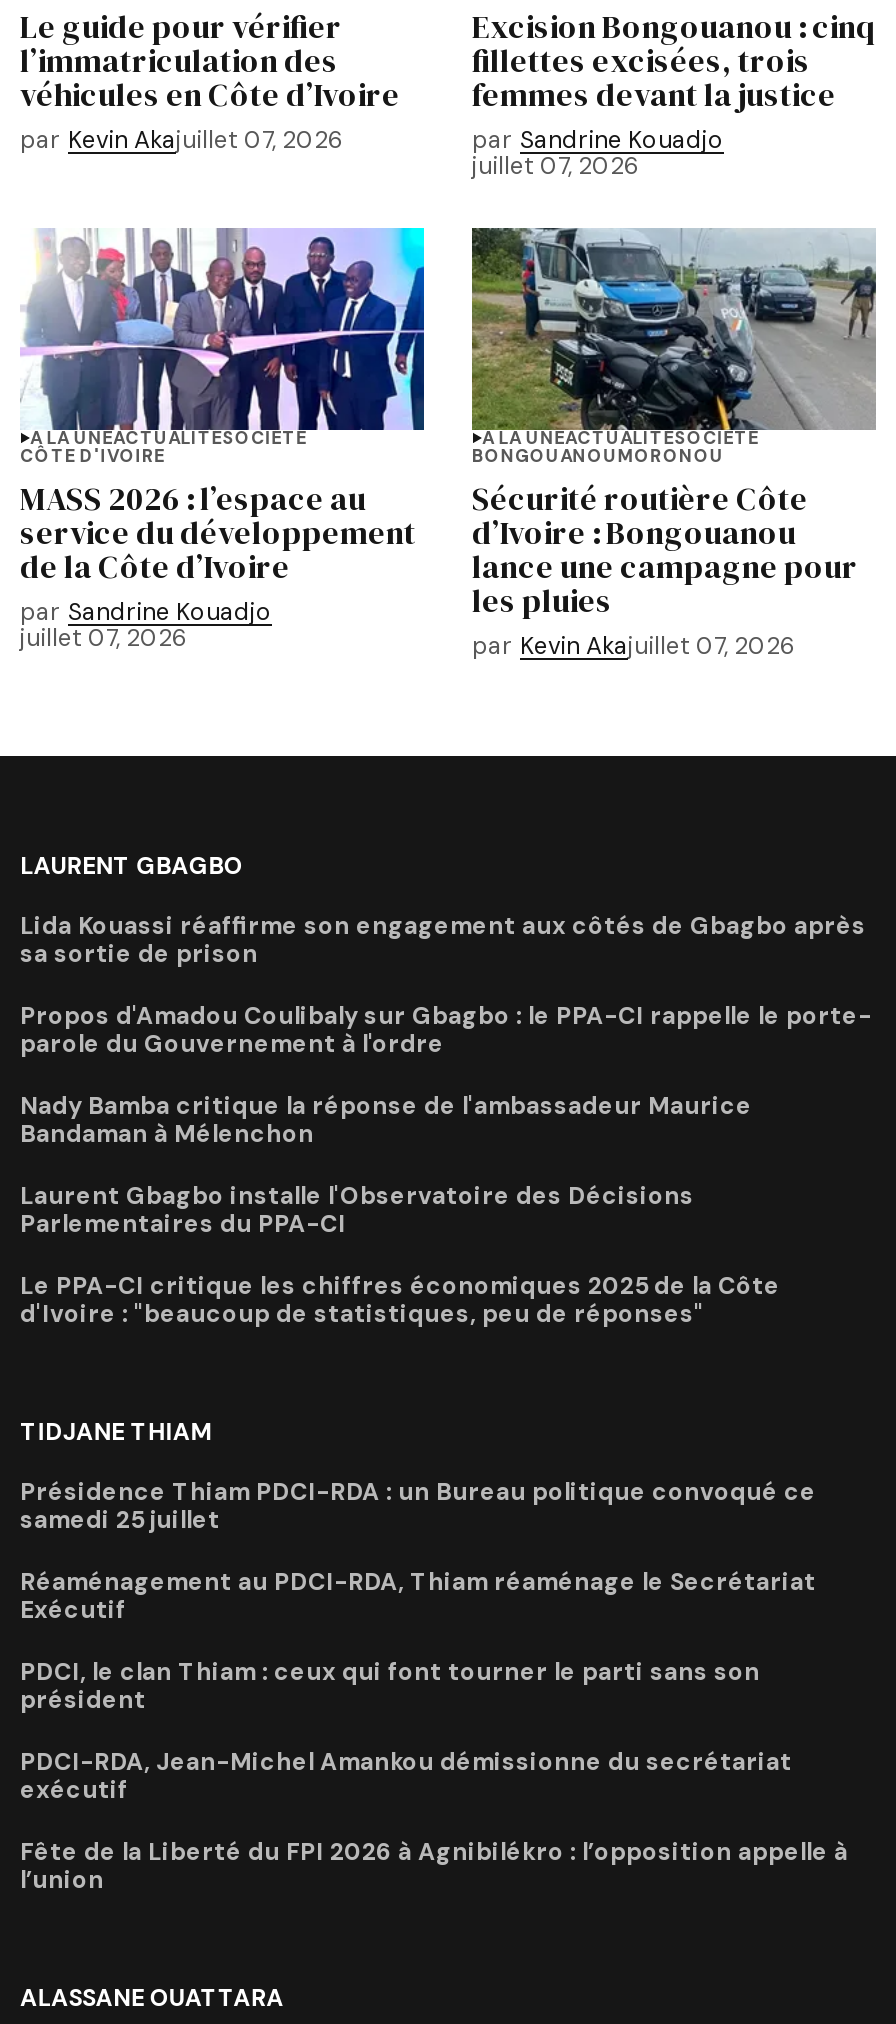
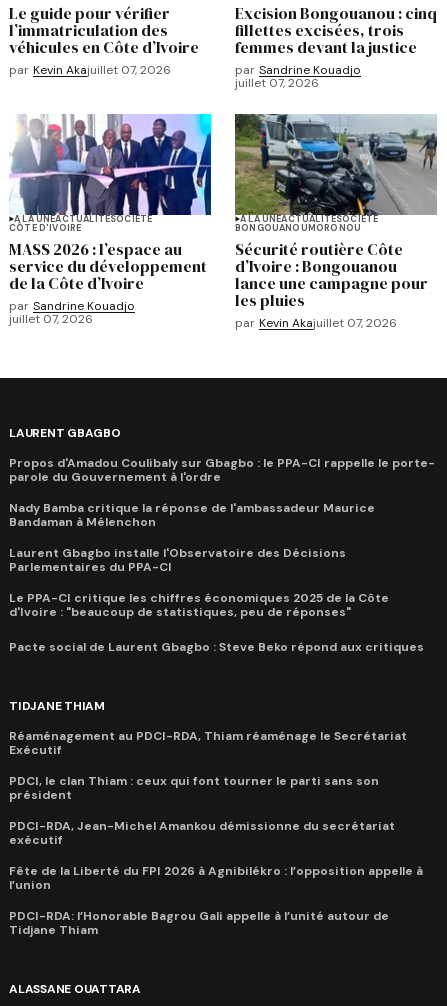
- Lida Kouassi réaffirme son engagement aux côtés de Gbagbo après
- sa sortie de prison

moved up: Propos d'Amadou Coulibaly sur Gbagbo : le PPA-CI rappelle le porte- | parole du Gouvernement à l'ordre | Nady Bamba critique la réponse de l'ambassadeur Maurice | Bandaman à Mélenchon | Laurent Gbagbo installe l'Observatoire des Décisions | Parlementaires du PPA-CI | Le PPA-CI critique les chiffres économiques 2025 de la Côte | d'Ivoire : "beaucoup de statistiques, peu de réponses"

+ Pacte social de Laurent Gbagbo : Steve Beko répond aux critiques

- Présidence Thiam PDCI-RDA : un Bureau politique convoqué ce
- samedi 25 juillet

moved up: Réaménagement au PDCI-RDA, Thiam réaménage le Secrétariat | Exécutif | PDCI, le clan Thiam : ceux qui font tourner le parti sans son | président | PDCI-RDA, Jean-Michel Amankou démissionne du secrétariat | exécutif | Fête de la Liberté du FPI 2026 à Agnibilékro : l’opposition appelle à | l’union

+ PDCI-RDA: l’Honorable Bagrou Gali appelle à l’unité autour de
+ Tidjane Thiam
